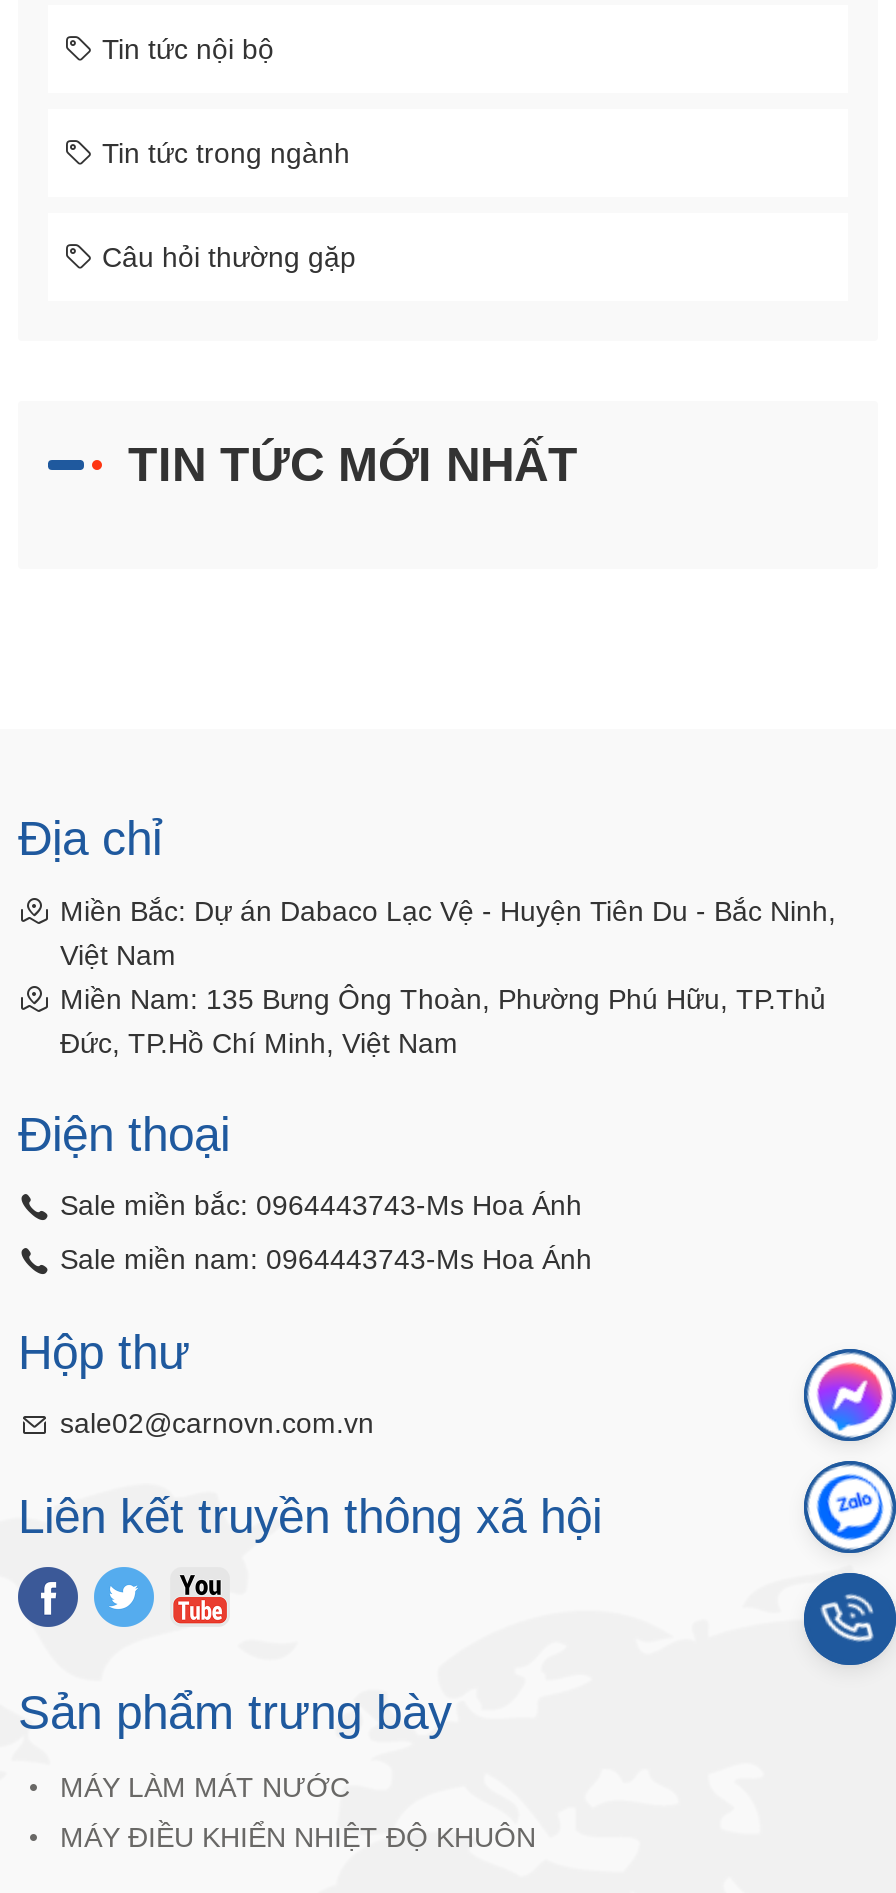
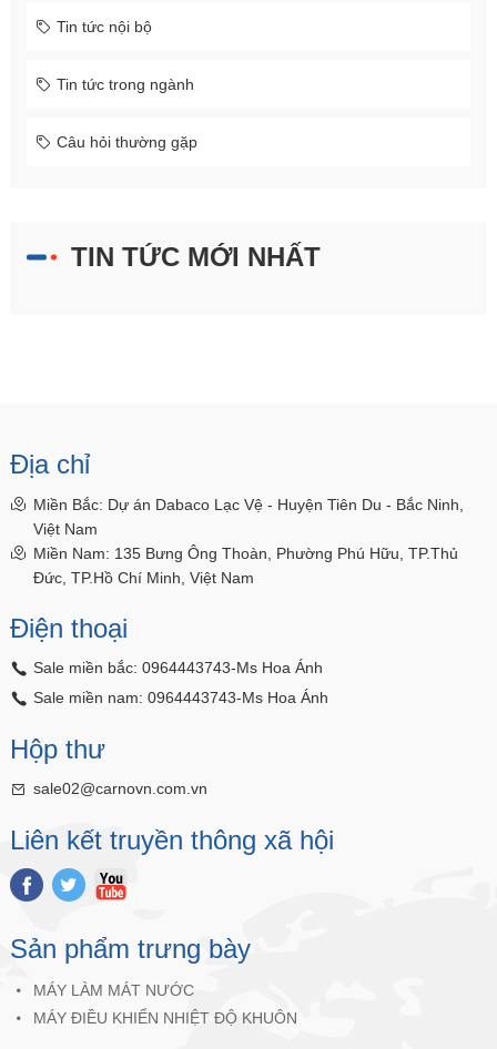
- [image]

- [image]

- [image]
